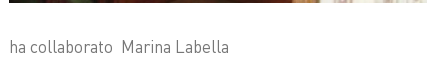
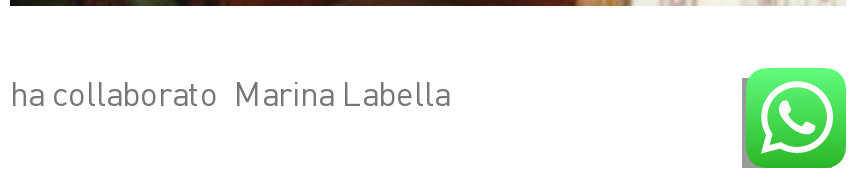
+ [image]
